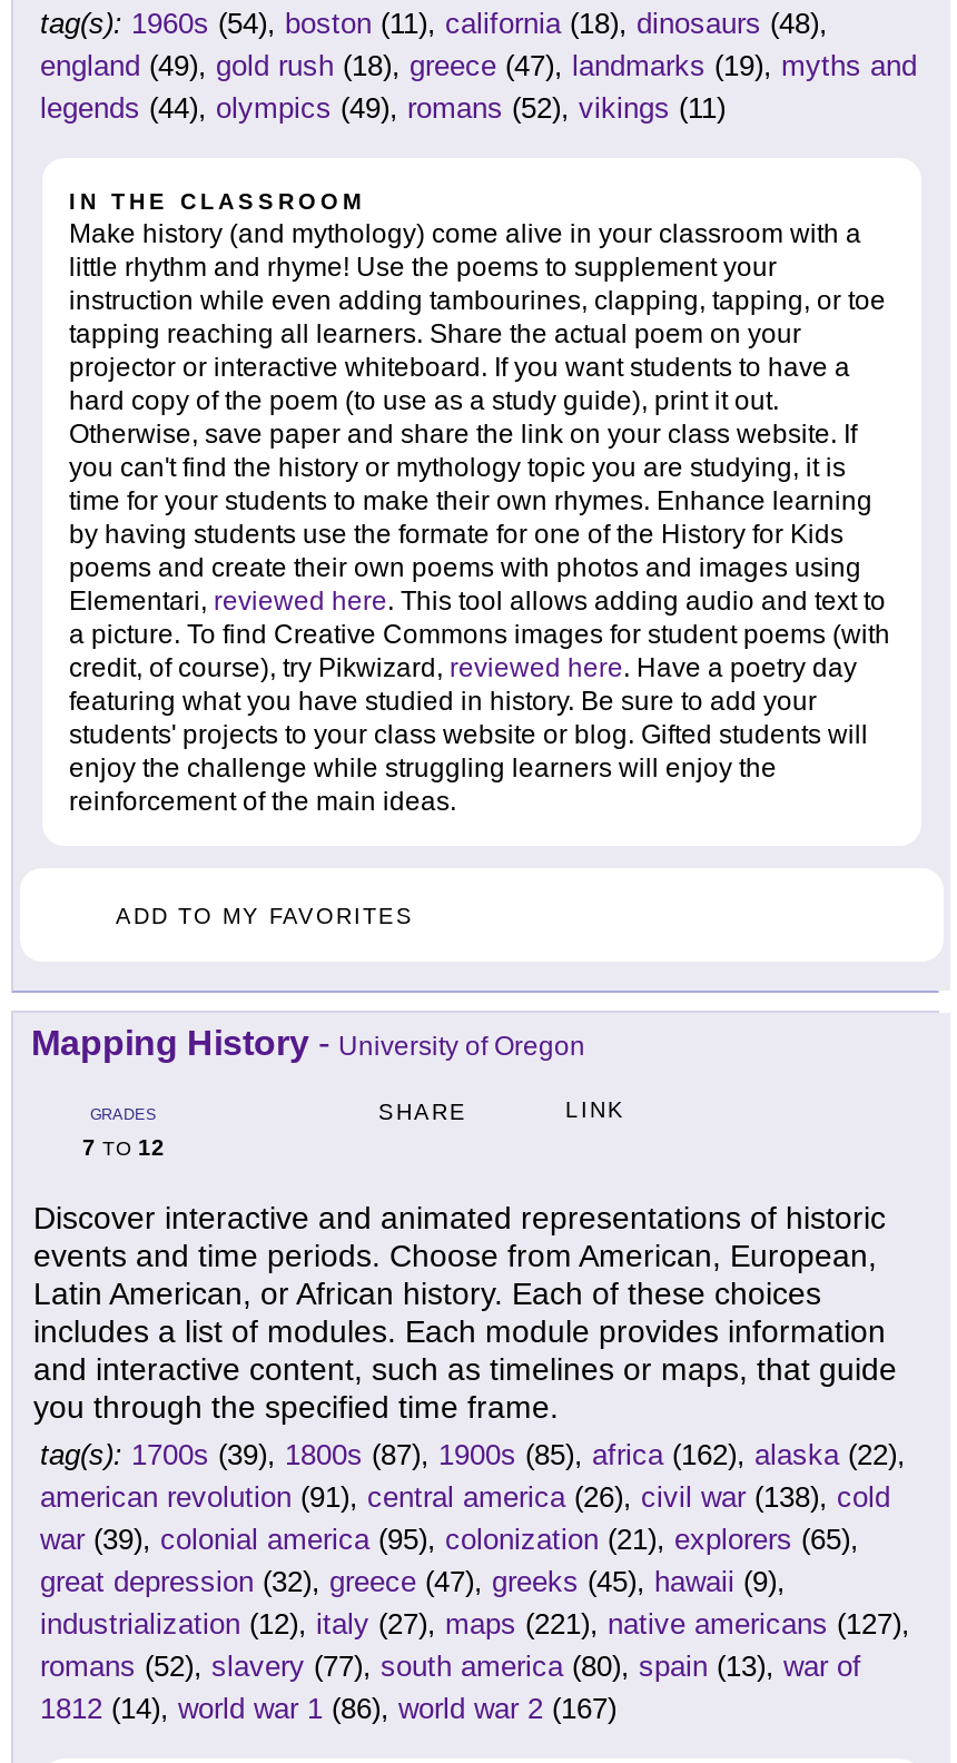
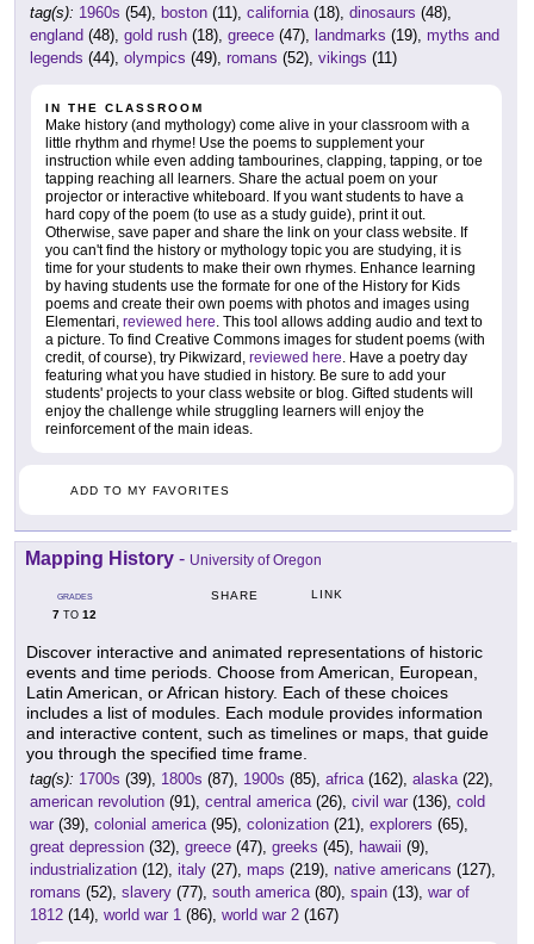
- england (49), gold rush (18), greece (47), landmarks (19), myths and
+ england (48), gold rush (18), greece (47), landmarks (19), myths and

- american revolution (91), central america (26), civil war (138), cold
+ american revolution (91), central america (26), civil war (136), cold

- industrialization (12), italy (27), maps (221), native americans (127),
+ industrialization (12), italy (27), maps (219), native americans (127),
